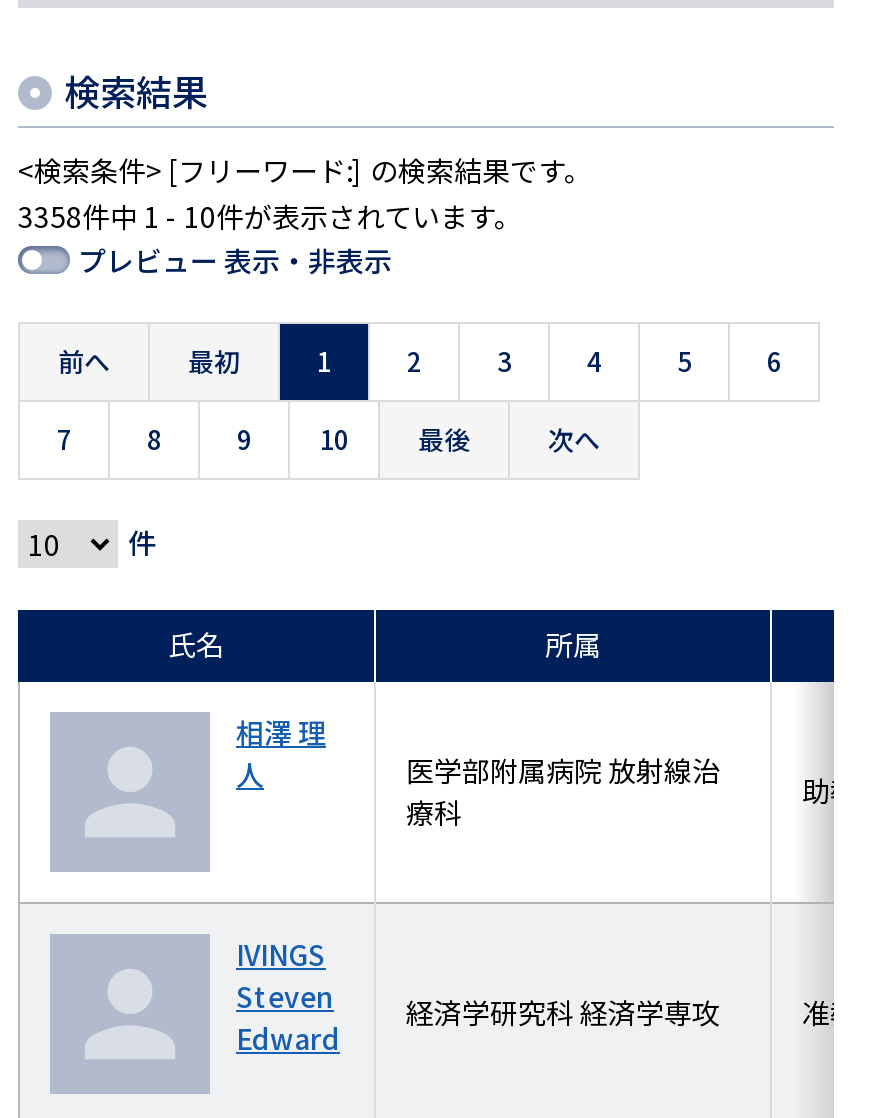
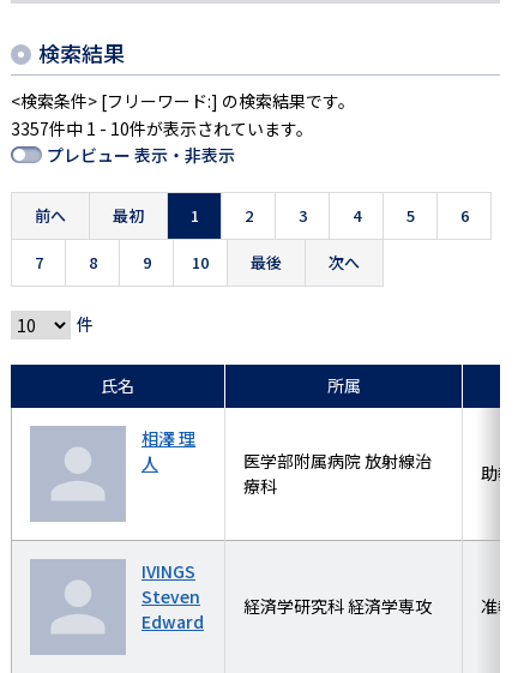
- 3358件中 1 - 10件が表示されています。
+ 3357件中 1 - 10件が表示されています。
